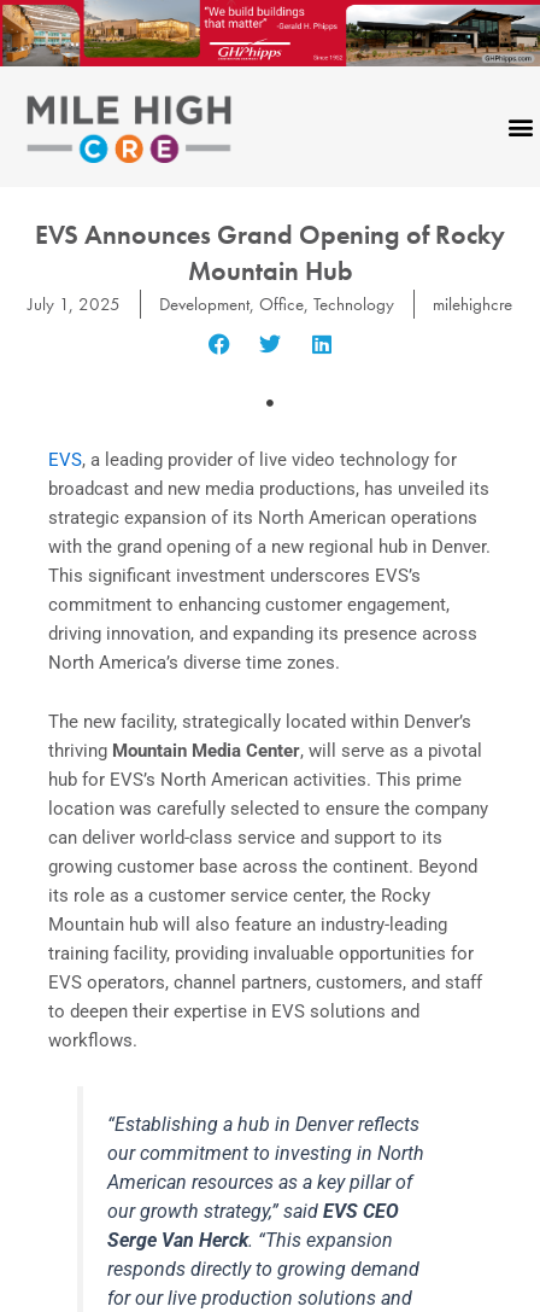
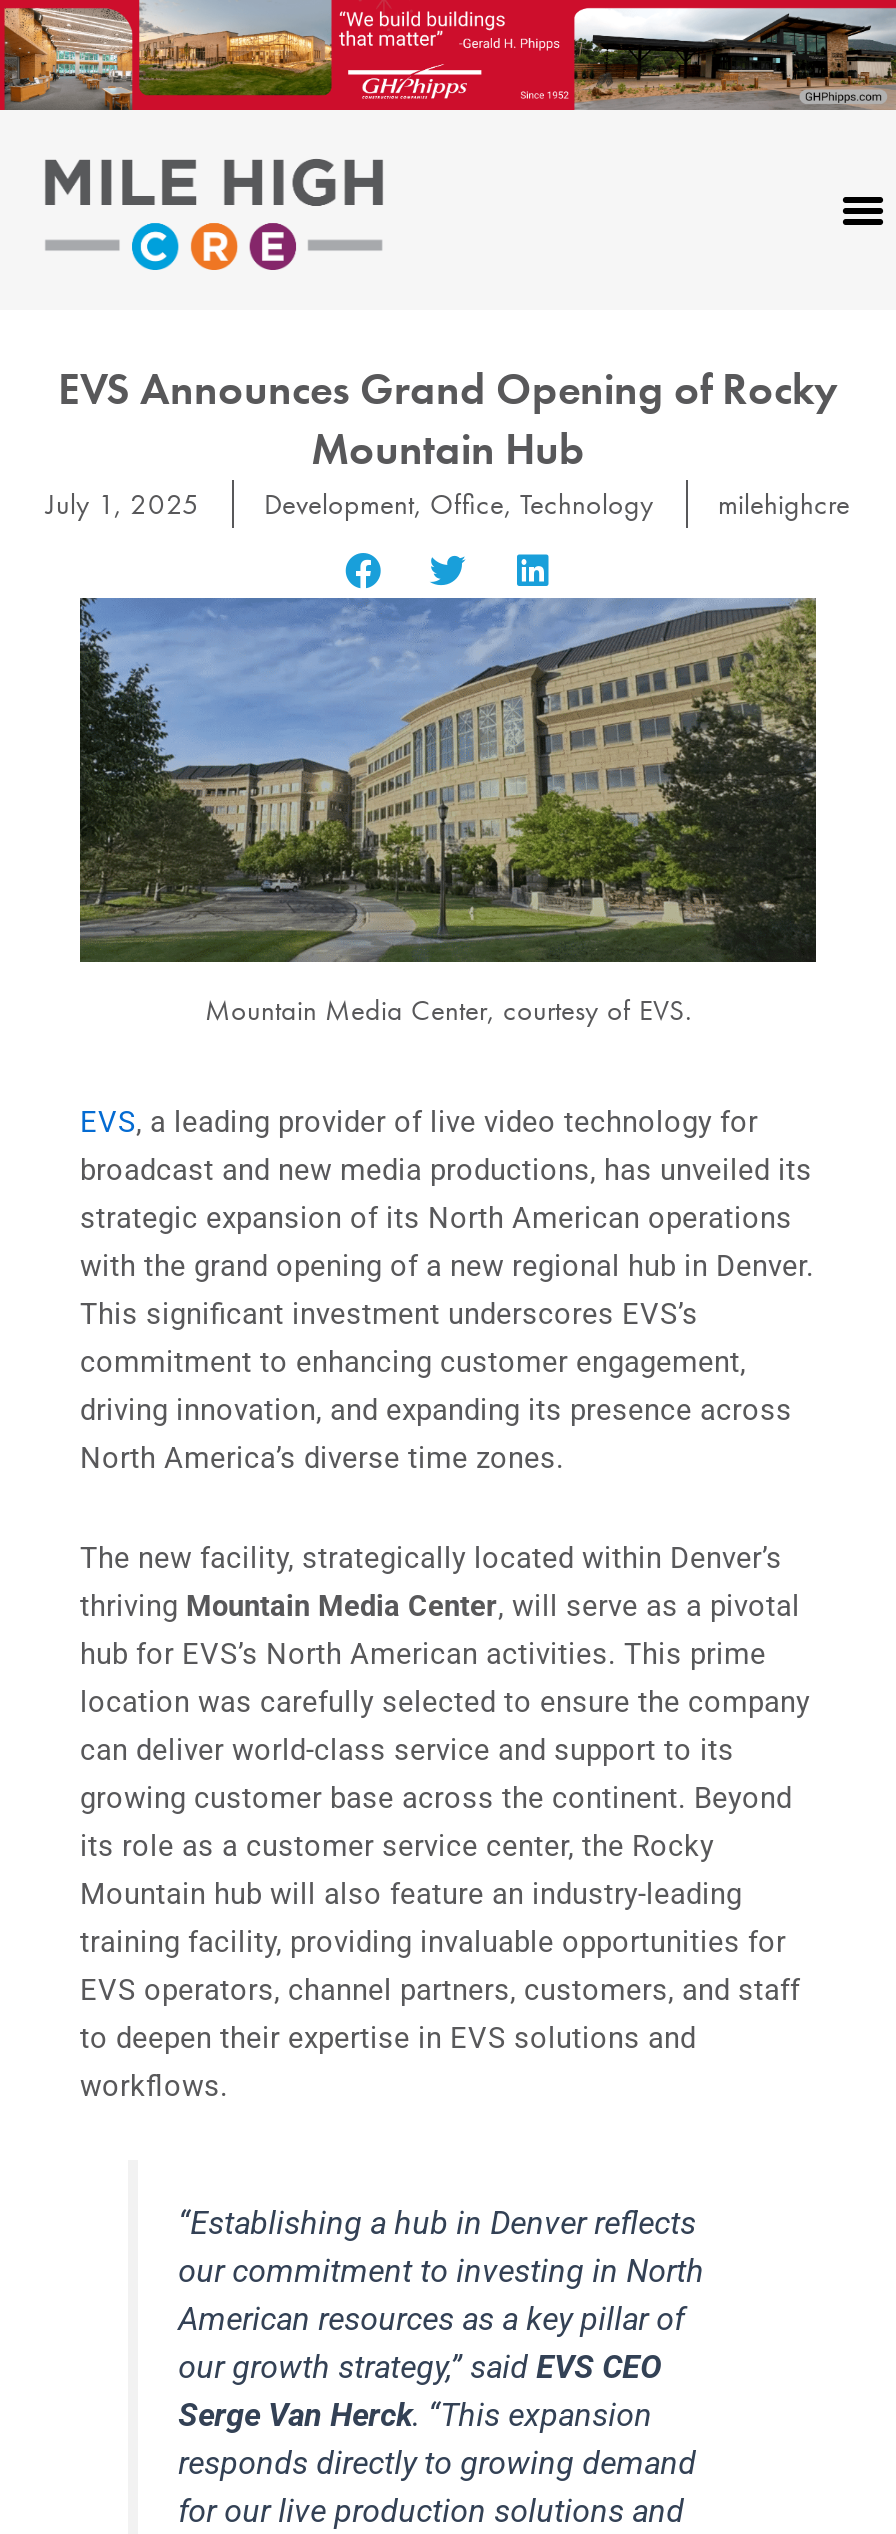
+ [image]
+ Mountain Media Center, courtesy of EVS.
